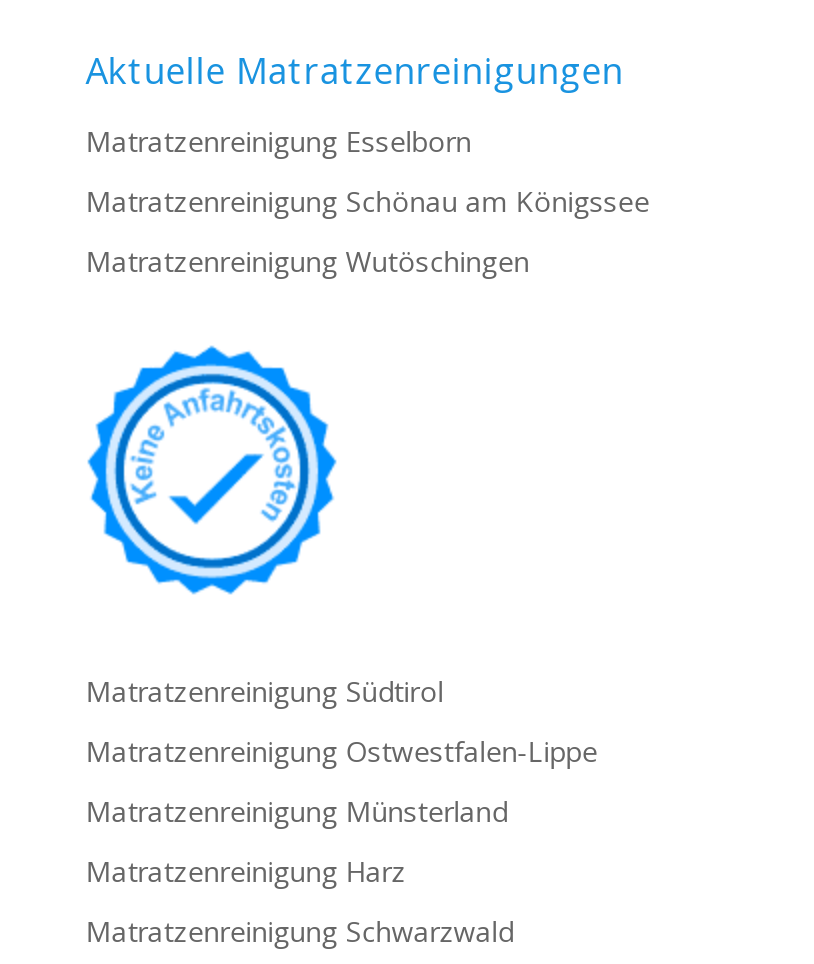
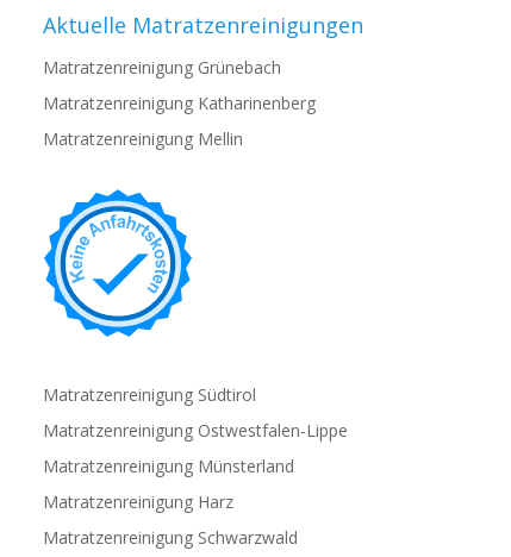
- Matratzenreinigung Esselborn
+ Matratzenreinigung Grünebach

- Matratzenreinigung Schönau am Königssee
+ Matratzenreinigung Katharinenberg

- Matratzenreinigung Wutöschingen
+ Matratzenreinigung Mellin
